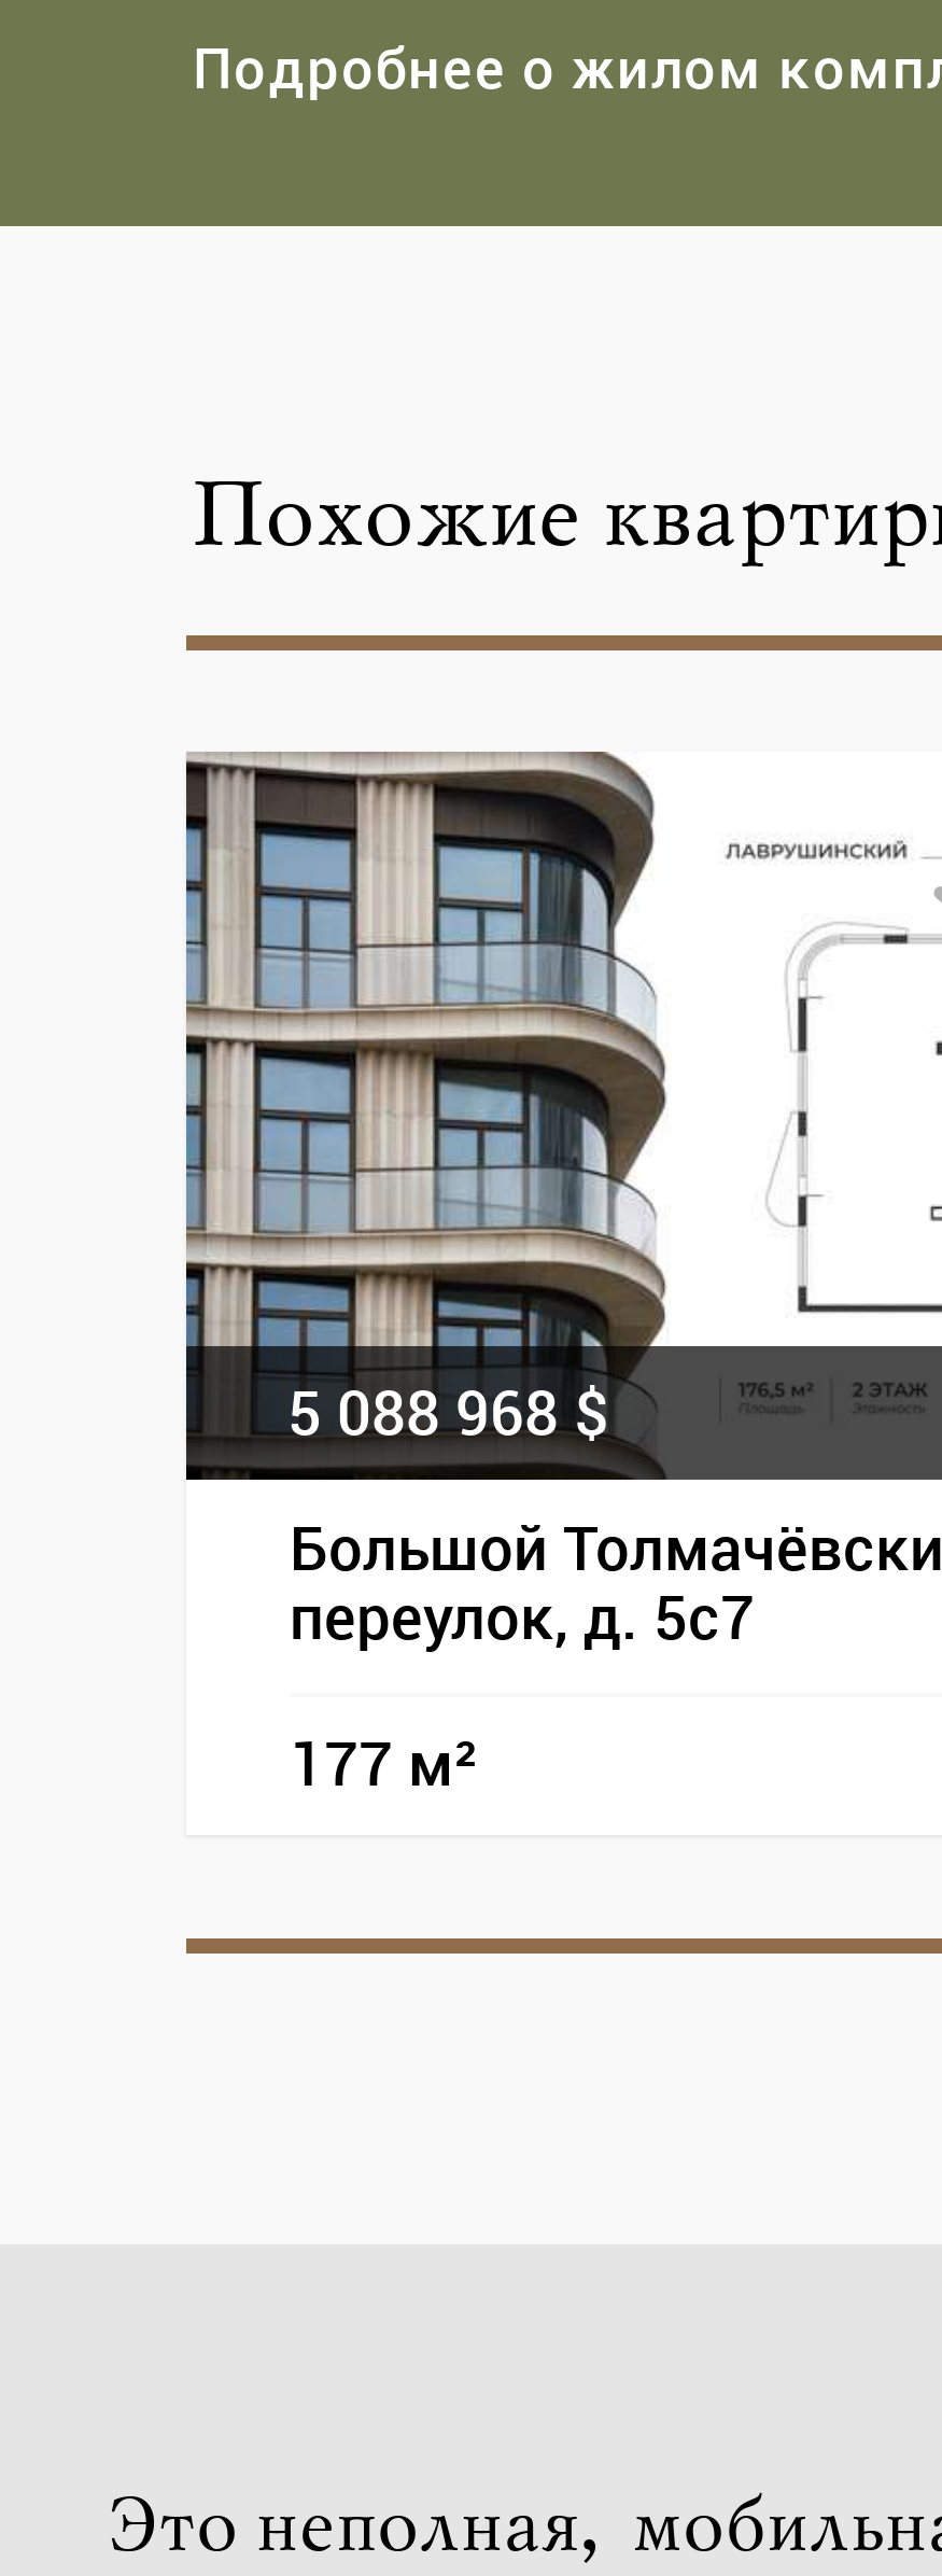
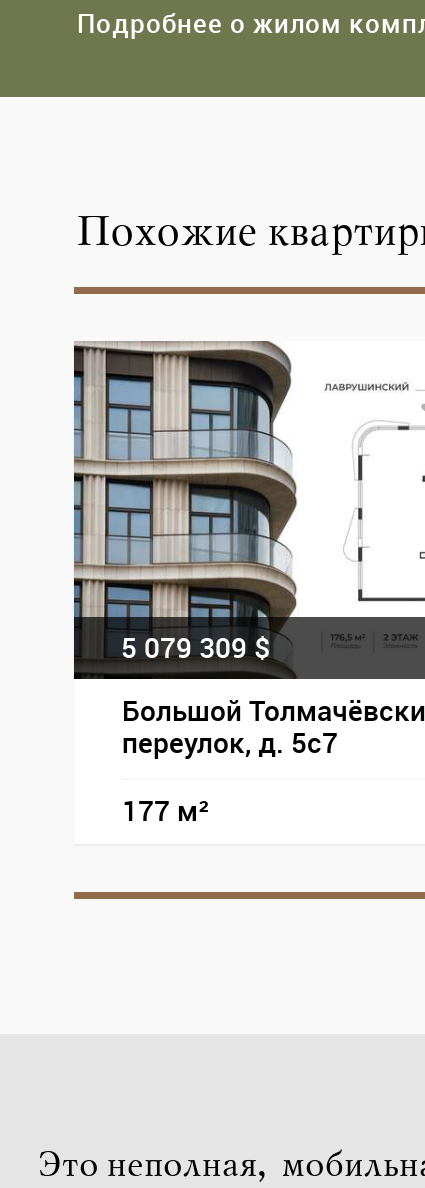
- 5 088 968 $
+ 5 079 309 $
